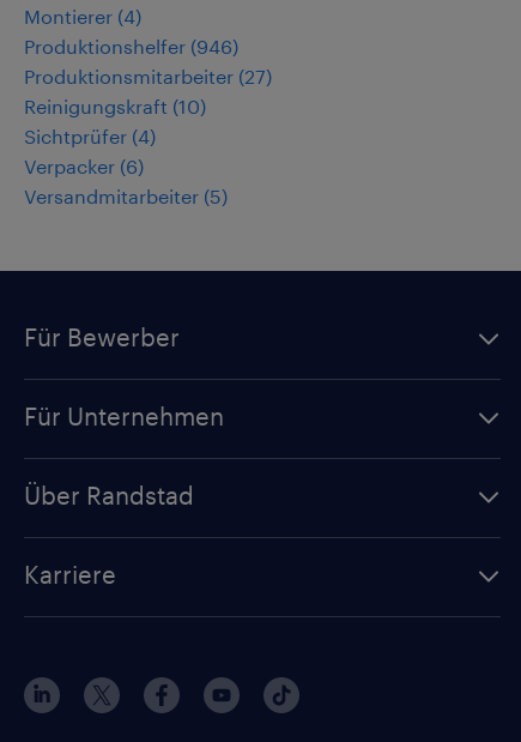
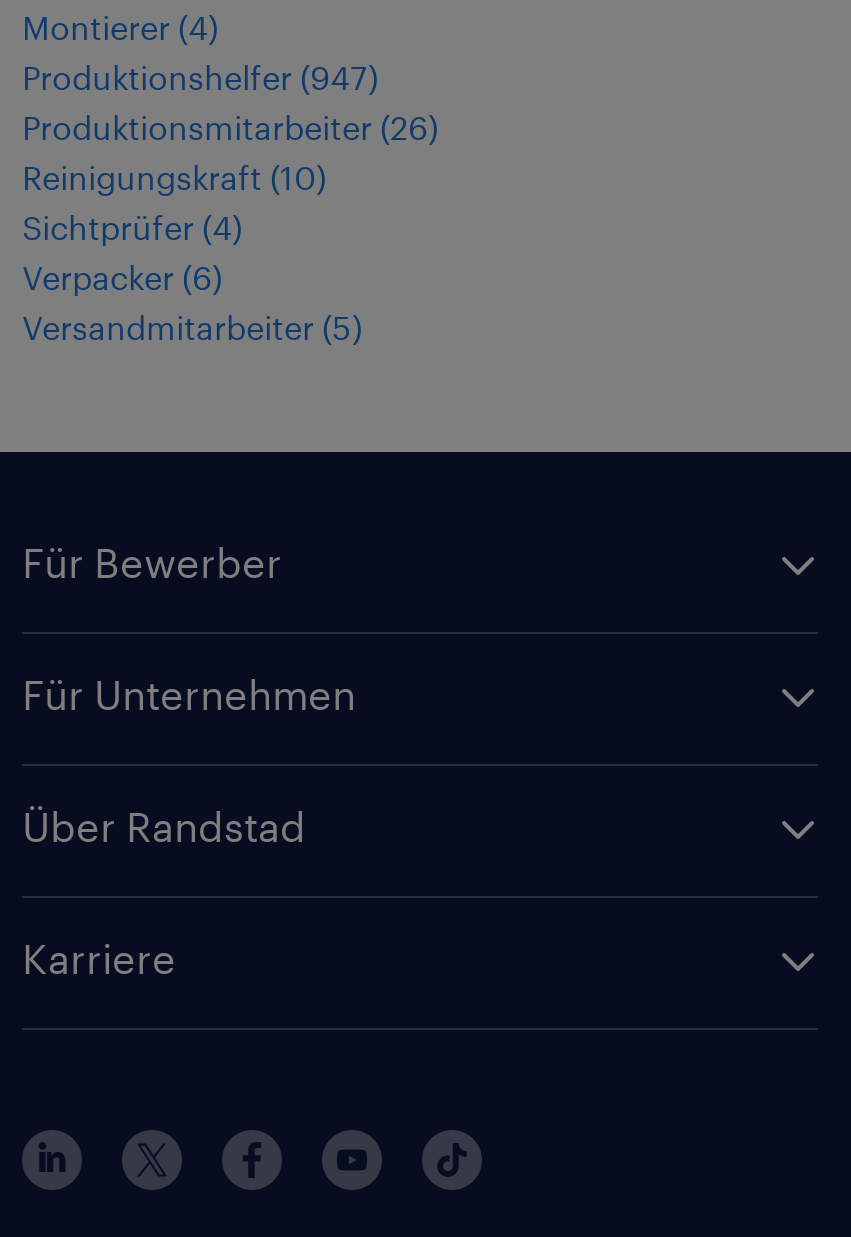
- Produktionshelfer (946)
+ Produktionshelfer (947)

- Produktionsmitarbeiter (27)
+ Produktionsmitarbeiter (26)
